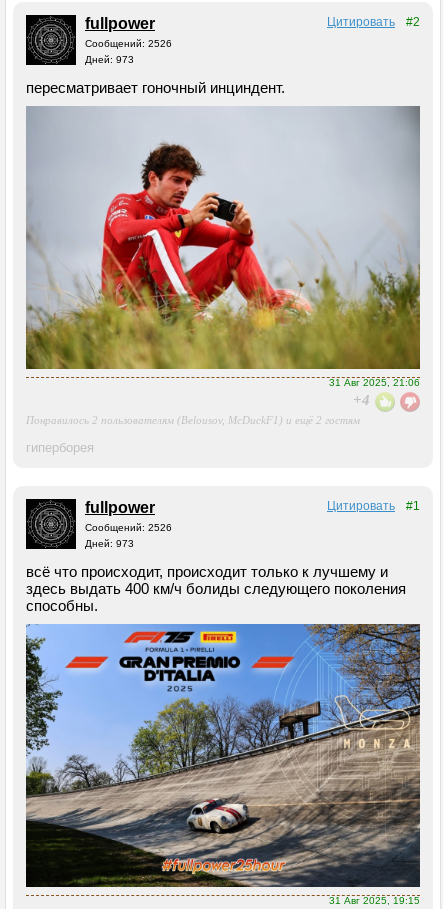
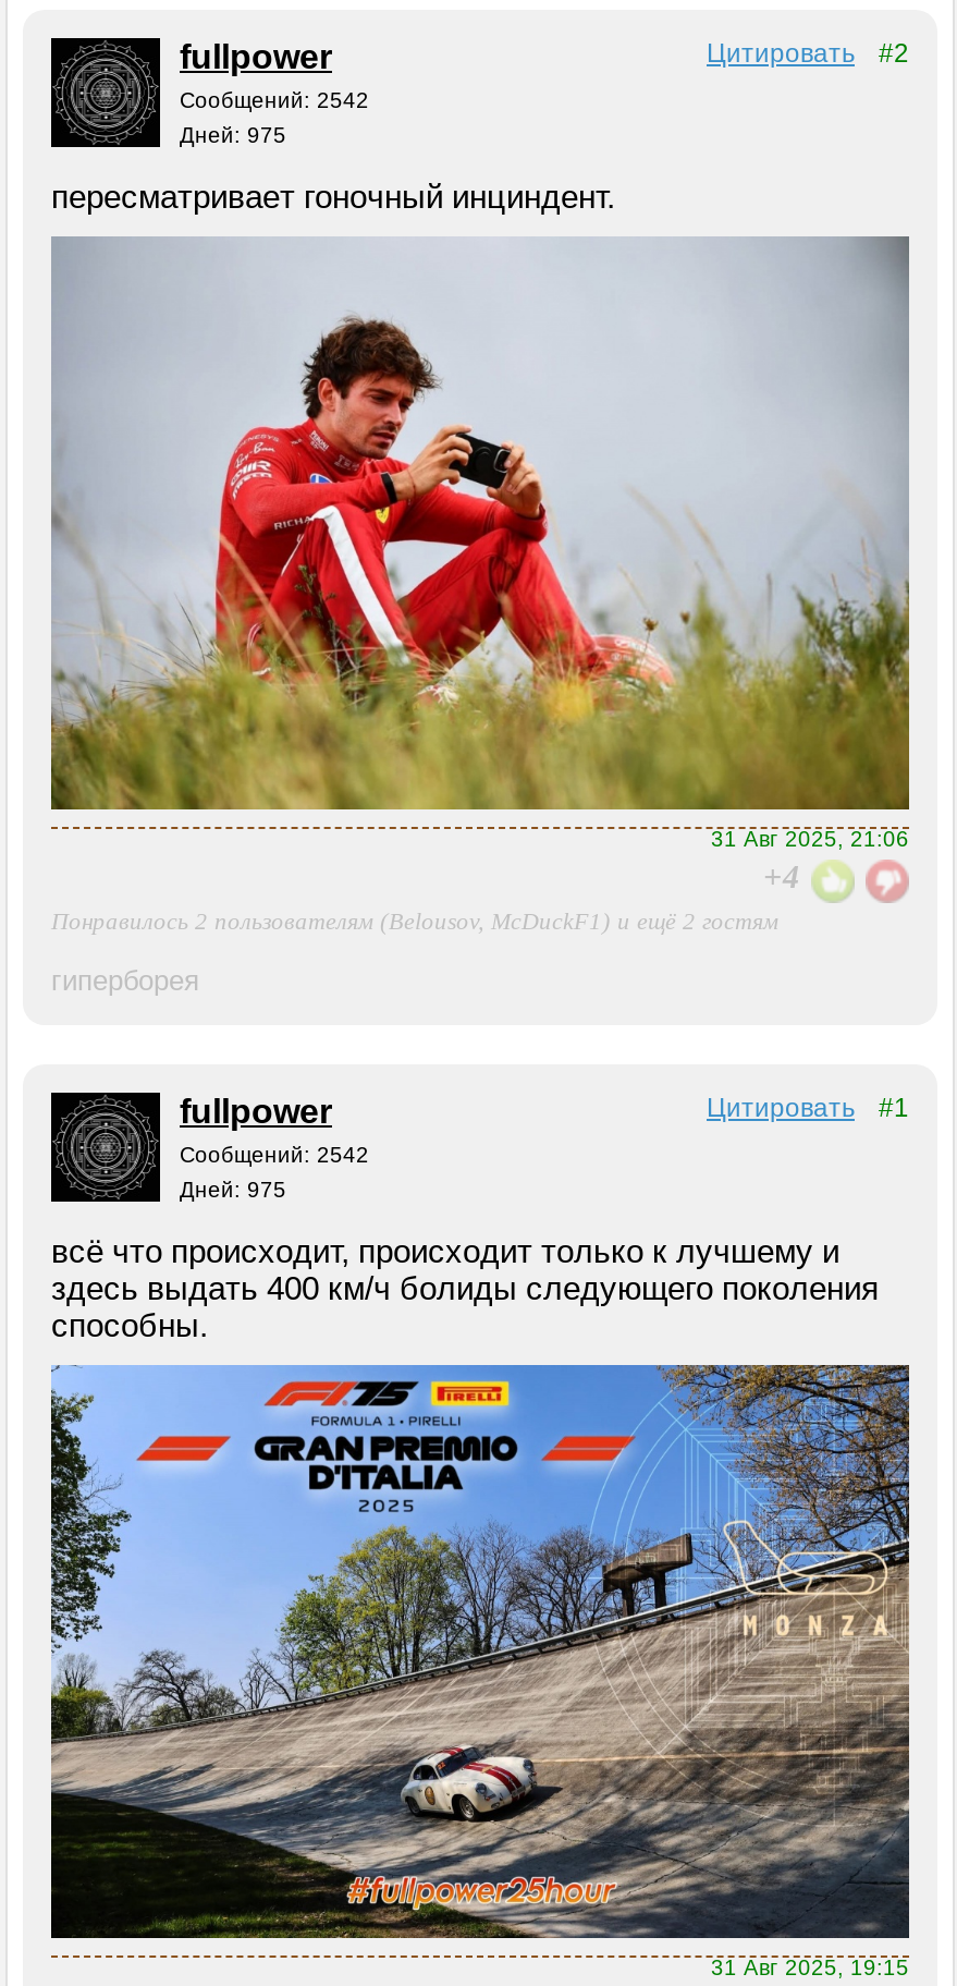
- Сообщений: 2526
+ Сообщений: 2542

- Дней: 973
+ Дней: 975

- Сообщений: 2526
+ Сообщений: 2542

- Дней: 973
+ Дней: 975
